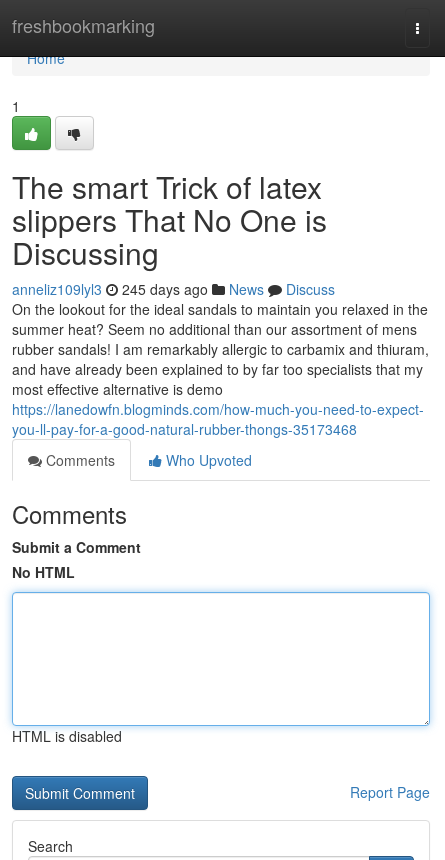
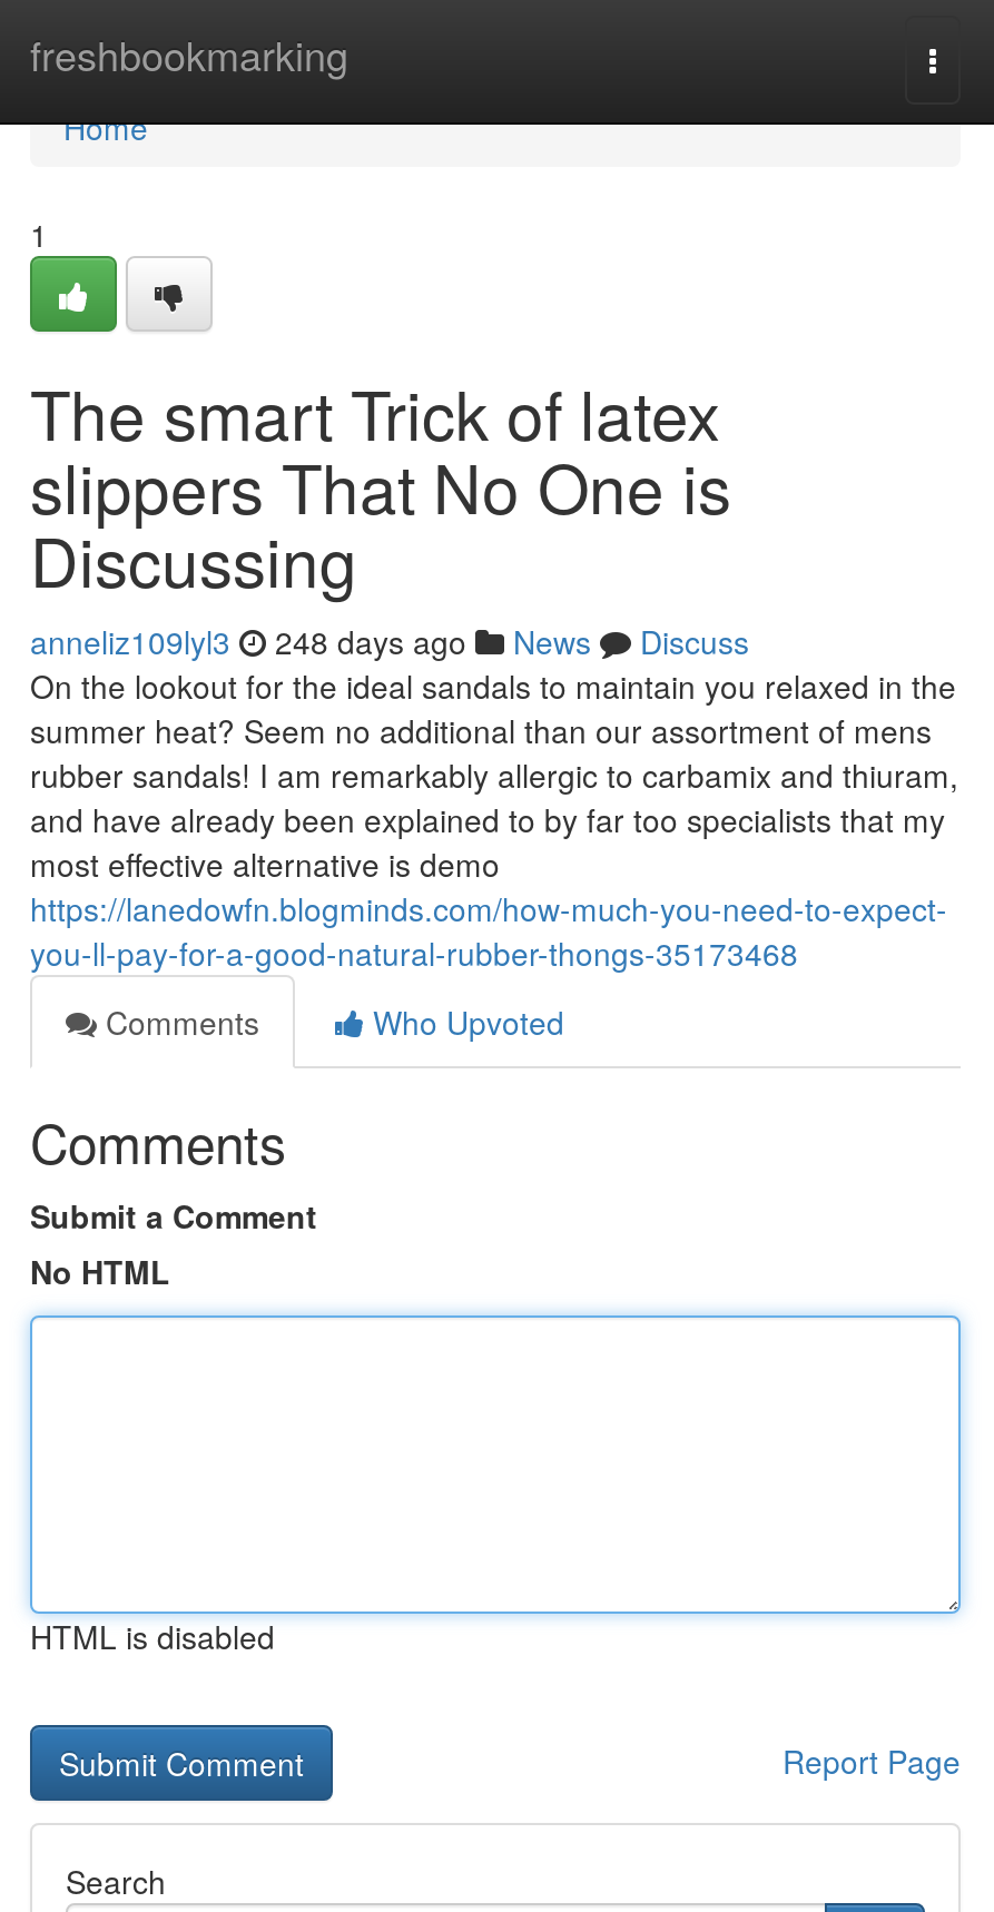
- anneliz109lyl3 245 days ago News Discuss
+ anneliz109lyl3 248 days ago News Discuss
